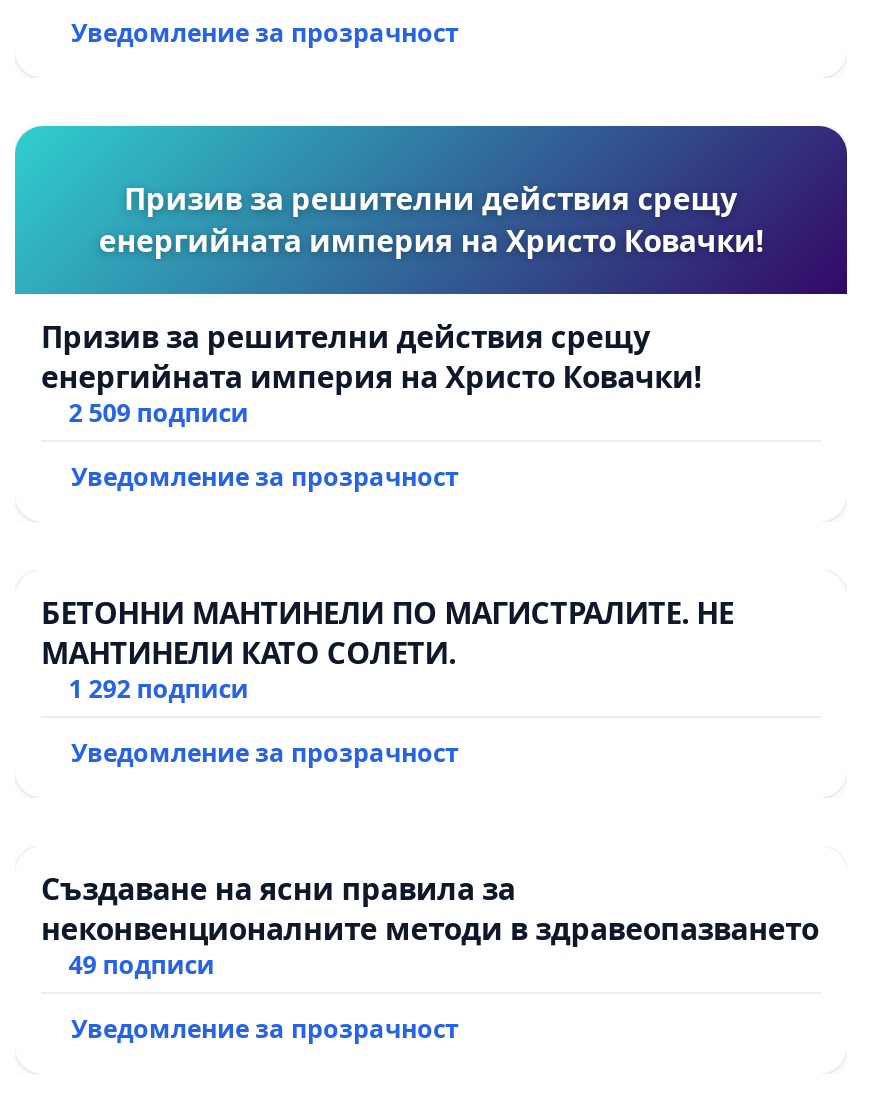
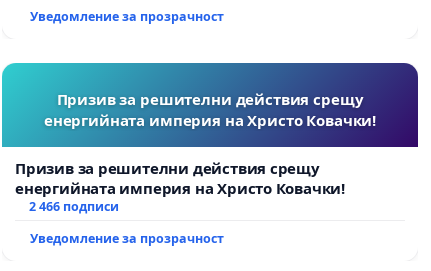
- 2 509 подписи
- Уведомление за прозрачност
- БЕТОННИ МАНТИНЕЛИ ПО МАГИСТРАЛИТЕ. НЕ
- МАНТИНЕЛИ КАТО СОЛЕТИ.
- 1 292 подписи
- Уведомление за прозрачност
- Създаване на ясни правила за
- неконвенционалните методи в здравеопазването
- 49 подписи
+ 2 466 подписи
